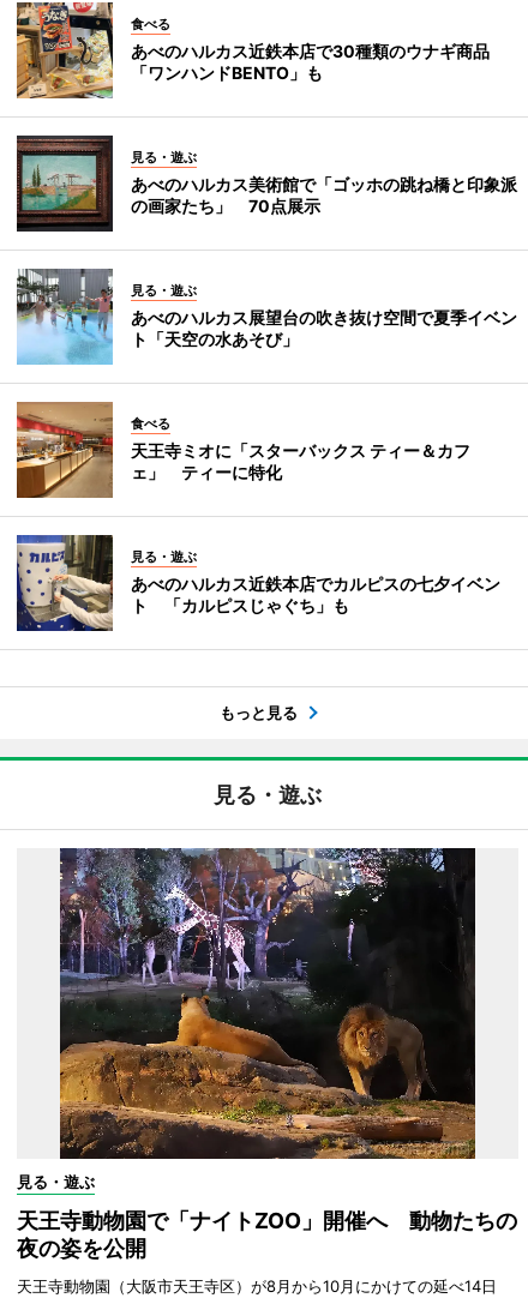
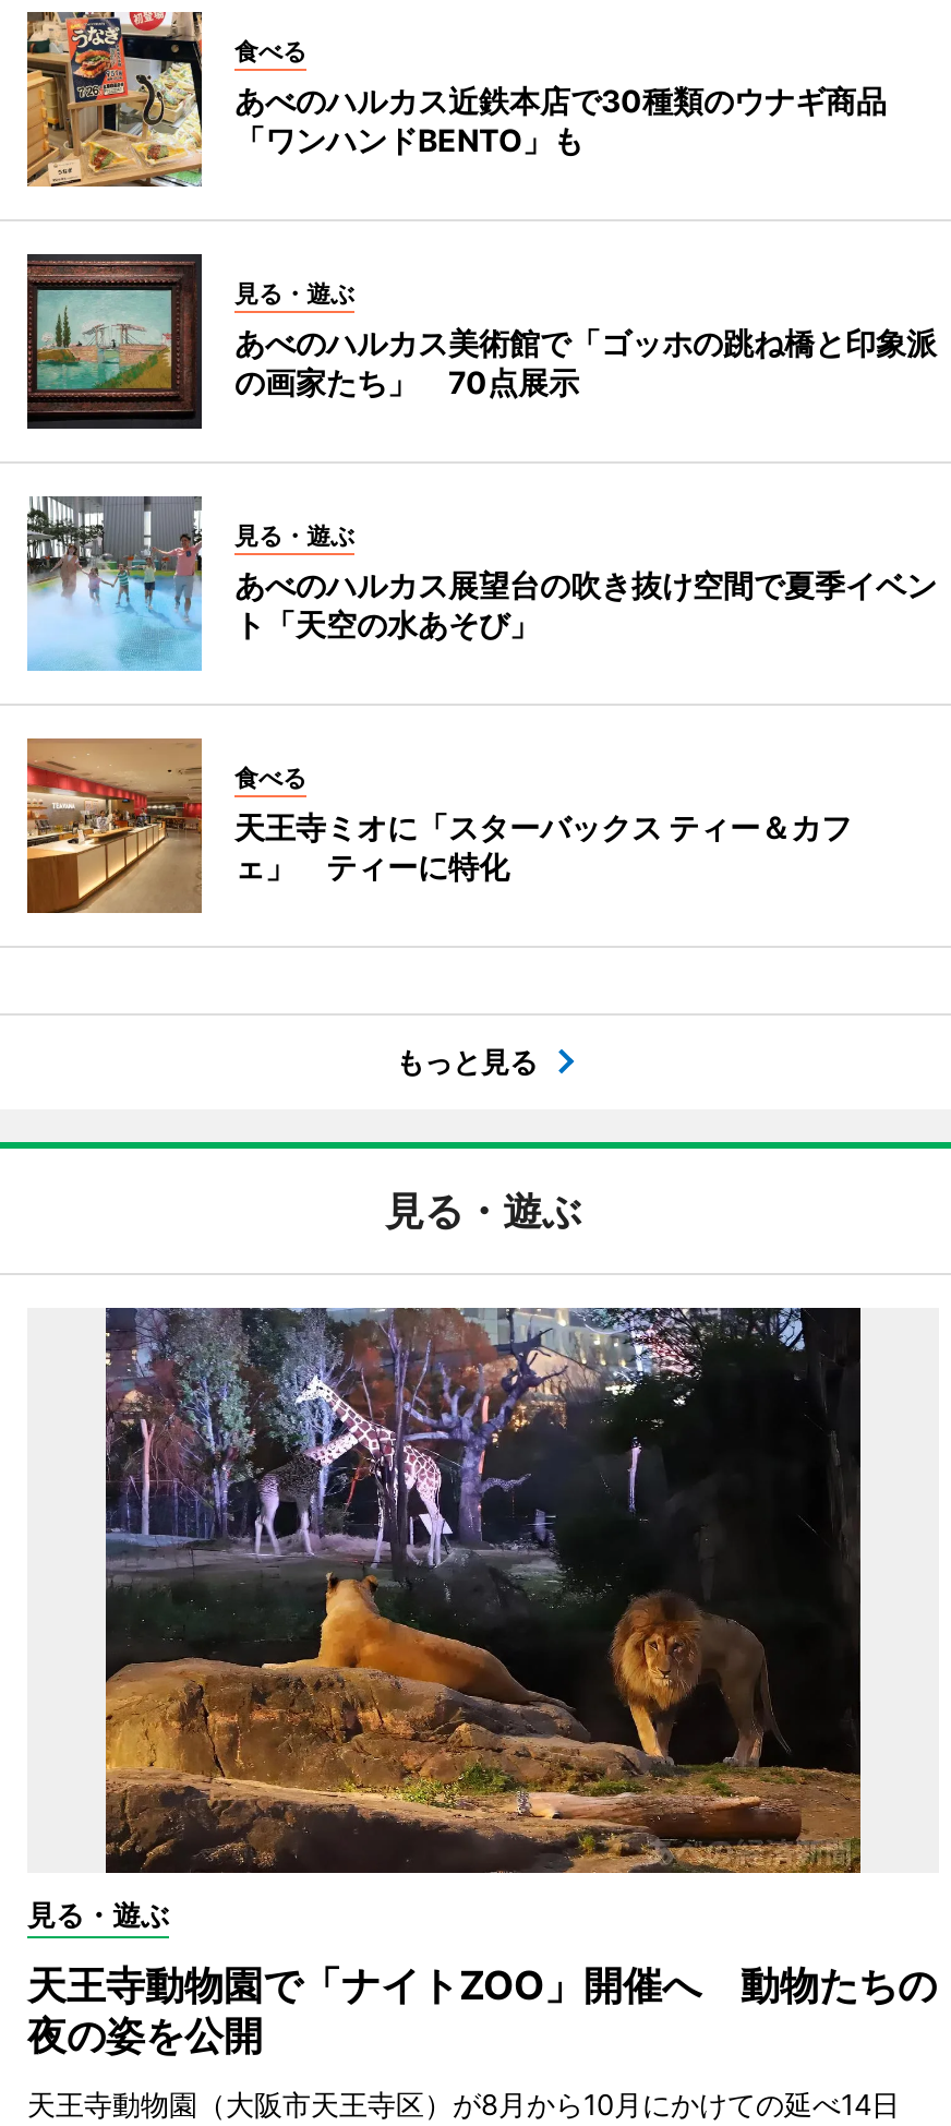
- [image]
- 見る・遊ぶ
- あべのハルカス近鉄本店でカルピスの七夕イベン
- ト 「カルピスじゃぐち」も
